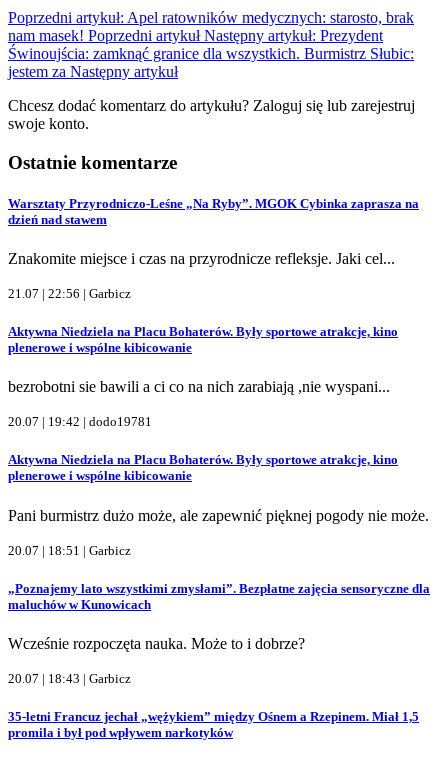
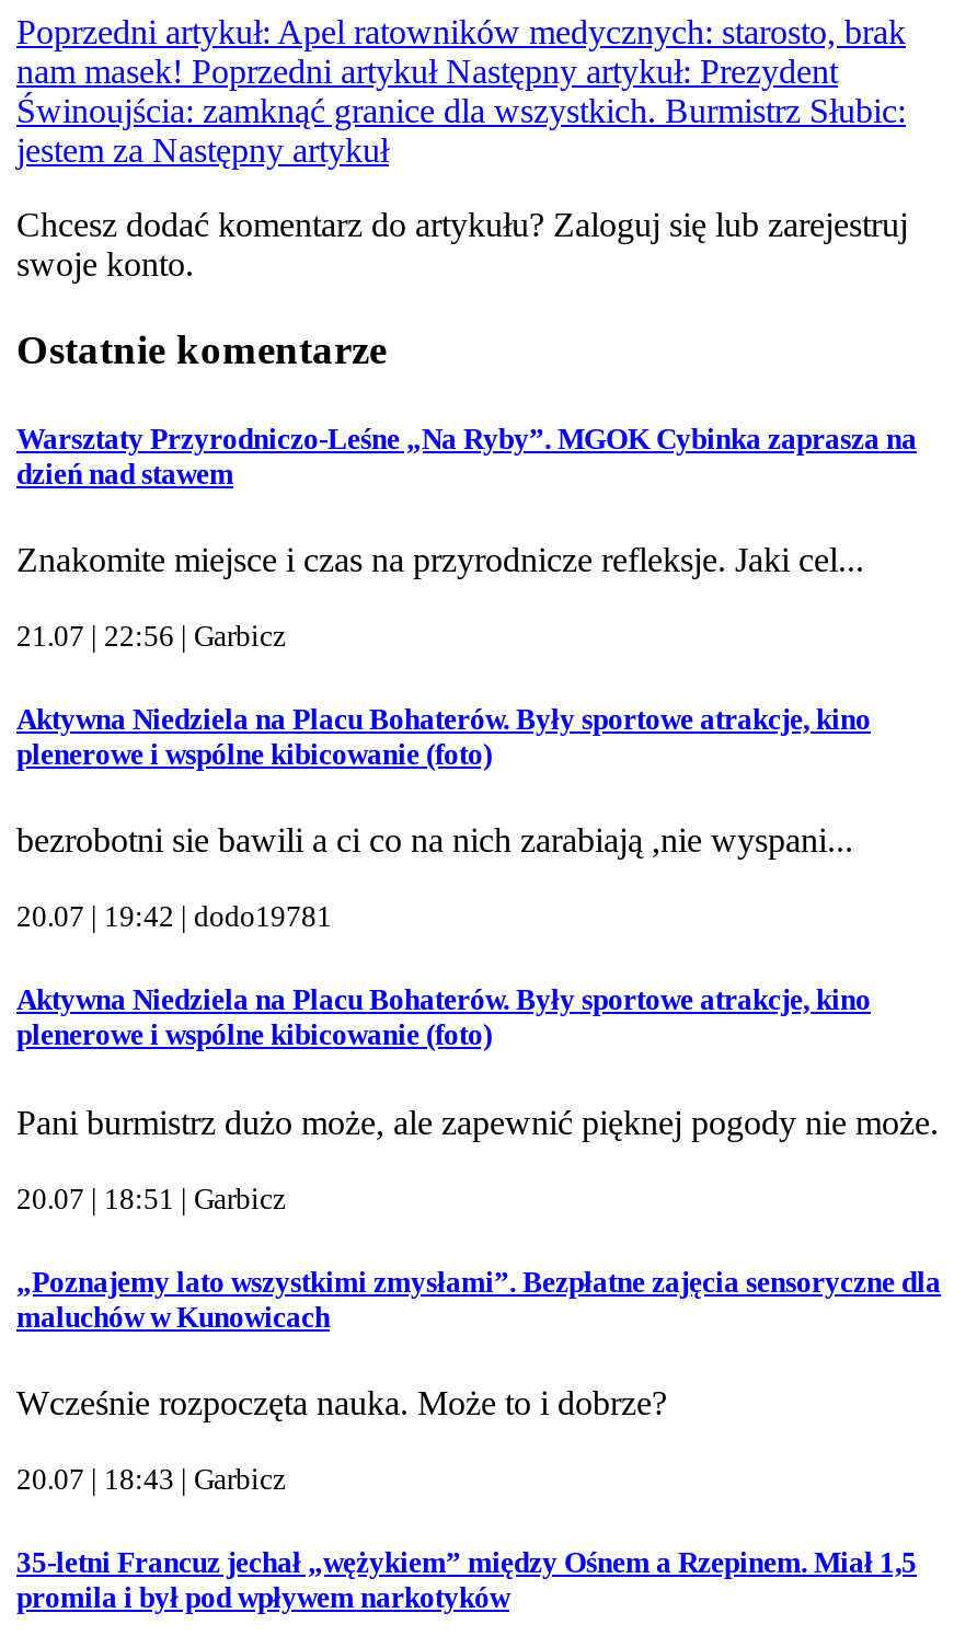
- plenerowe i wspólne kibicowanie
+ plenerowe i wspólne kibicowanie (foto)

- plenerowe i wspólne kibicowanie
+ plenerowe i wspólne kibicowanie (foto)
